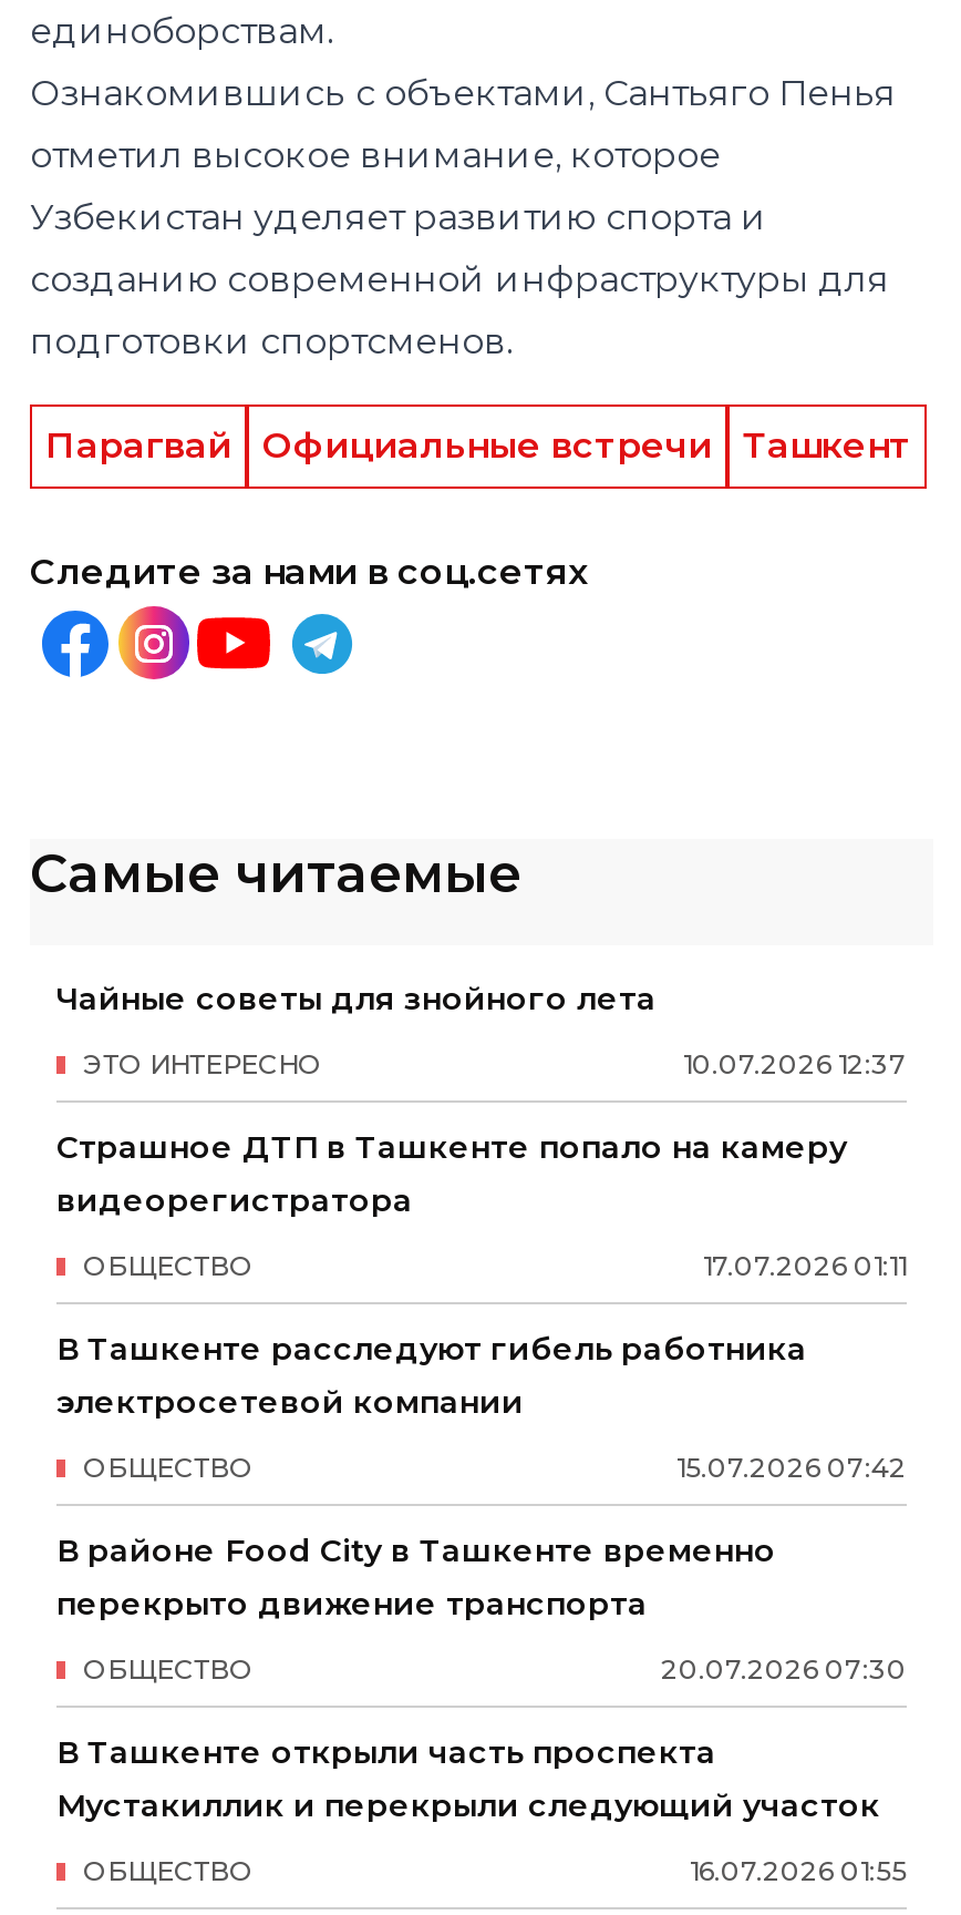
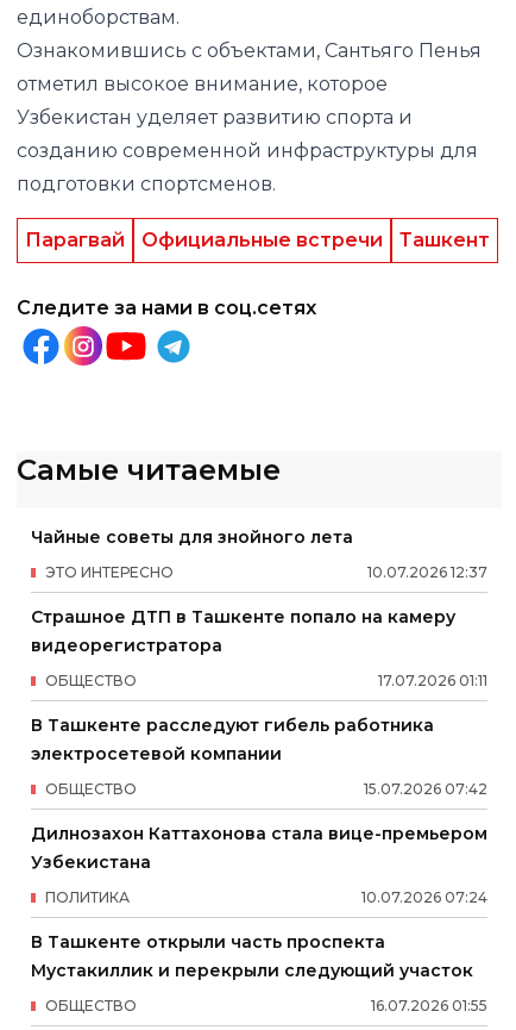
- В районе Food City в Ташкенте временно
- перекрыто движение транспорта
+ Дилнозахон Каттахонова стала вице-премьером
+ Узбекистана

- 20.07.2026 07:30
- ОБЩЕСТВО
+ 10.07.2026 07:24
+ ПОЛИТИКА
